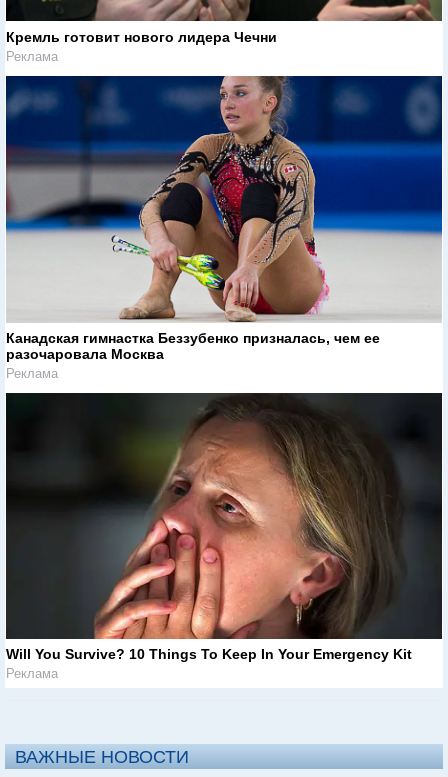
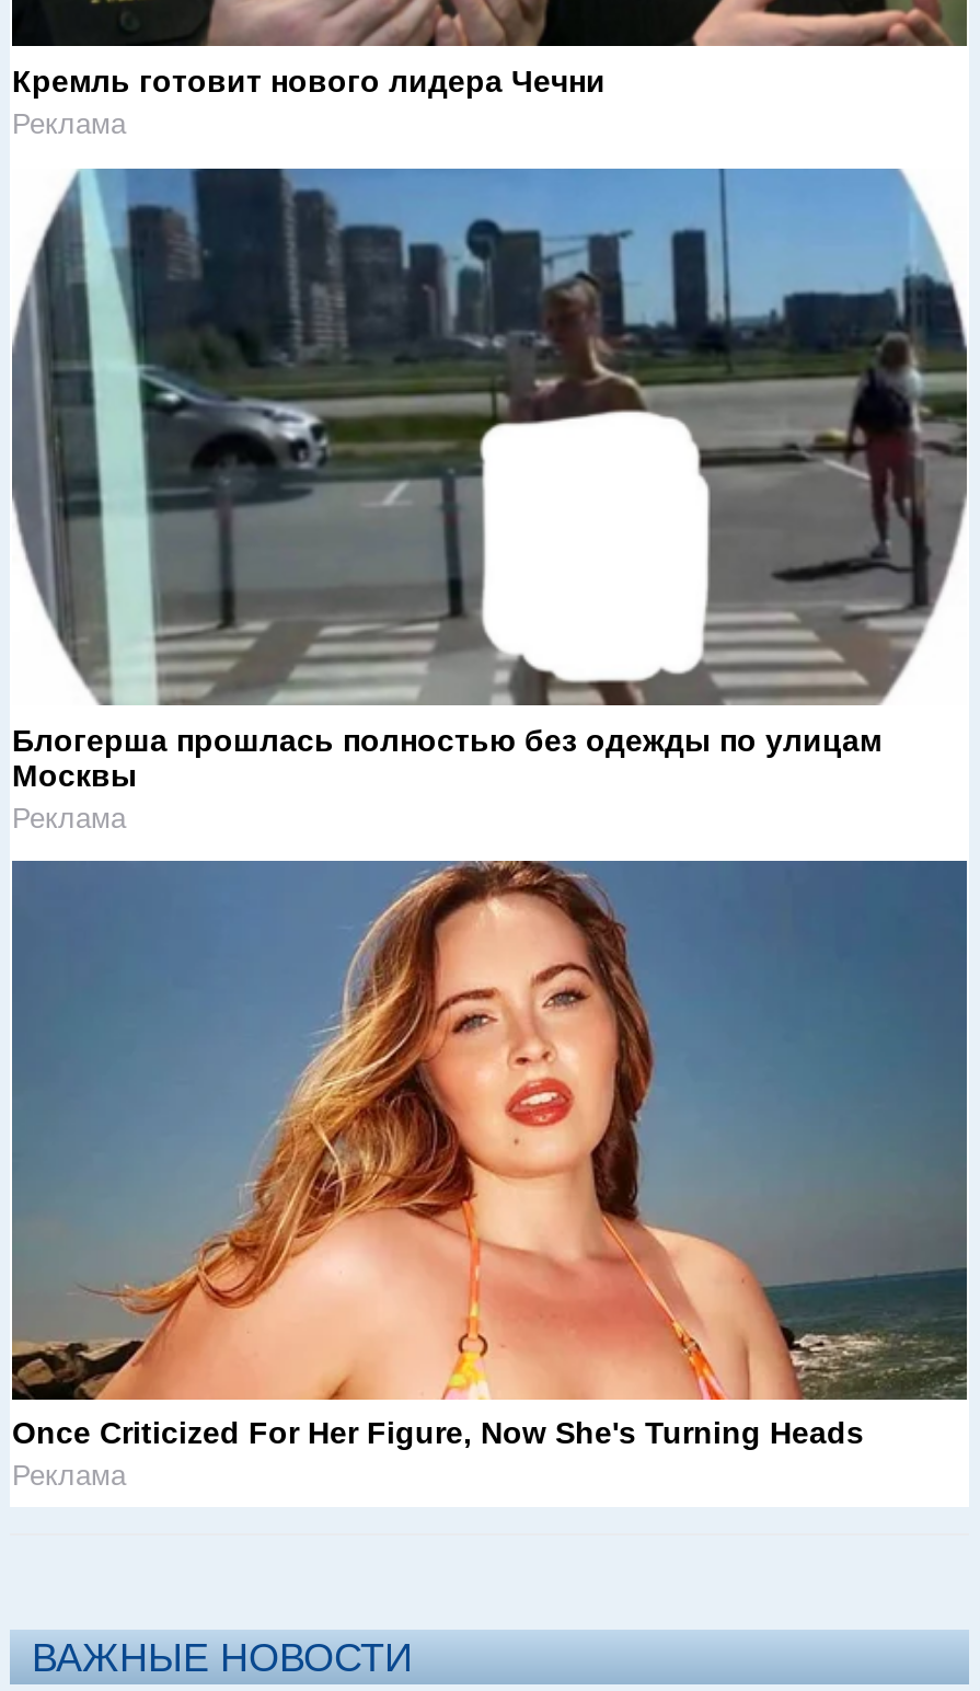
- [image]
- Канадская гимнастка Беззубенко призналась, чем ее
- разочаровала Москва
+ [image]
+ Блогерша прошлась полностью без одежды по улицам
+ Москвы

- [image]
- Will You Survive? 10 Things To Keep In Your Emergency Kit
+ [image]
+ Once Criticized For Her Figure, Now She's Turning Heads
